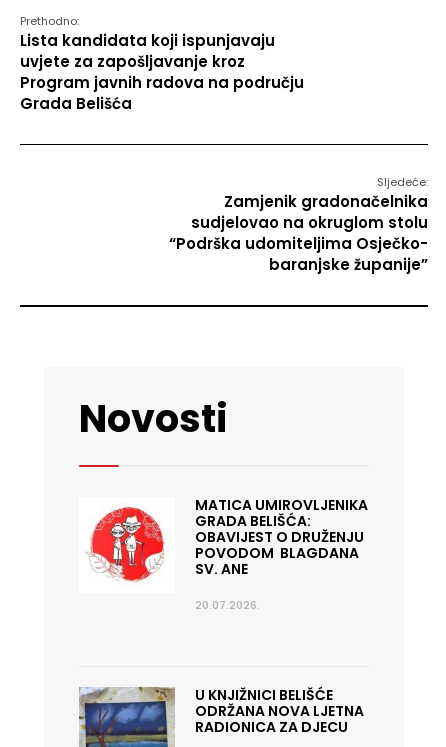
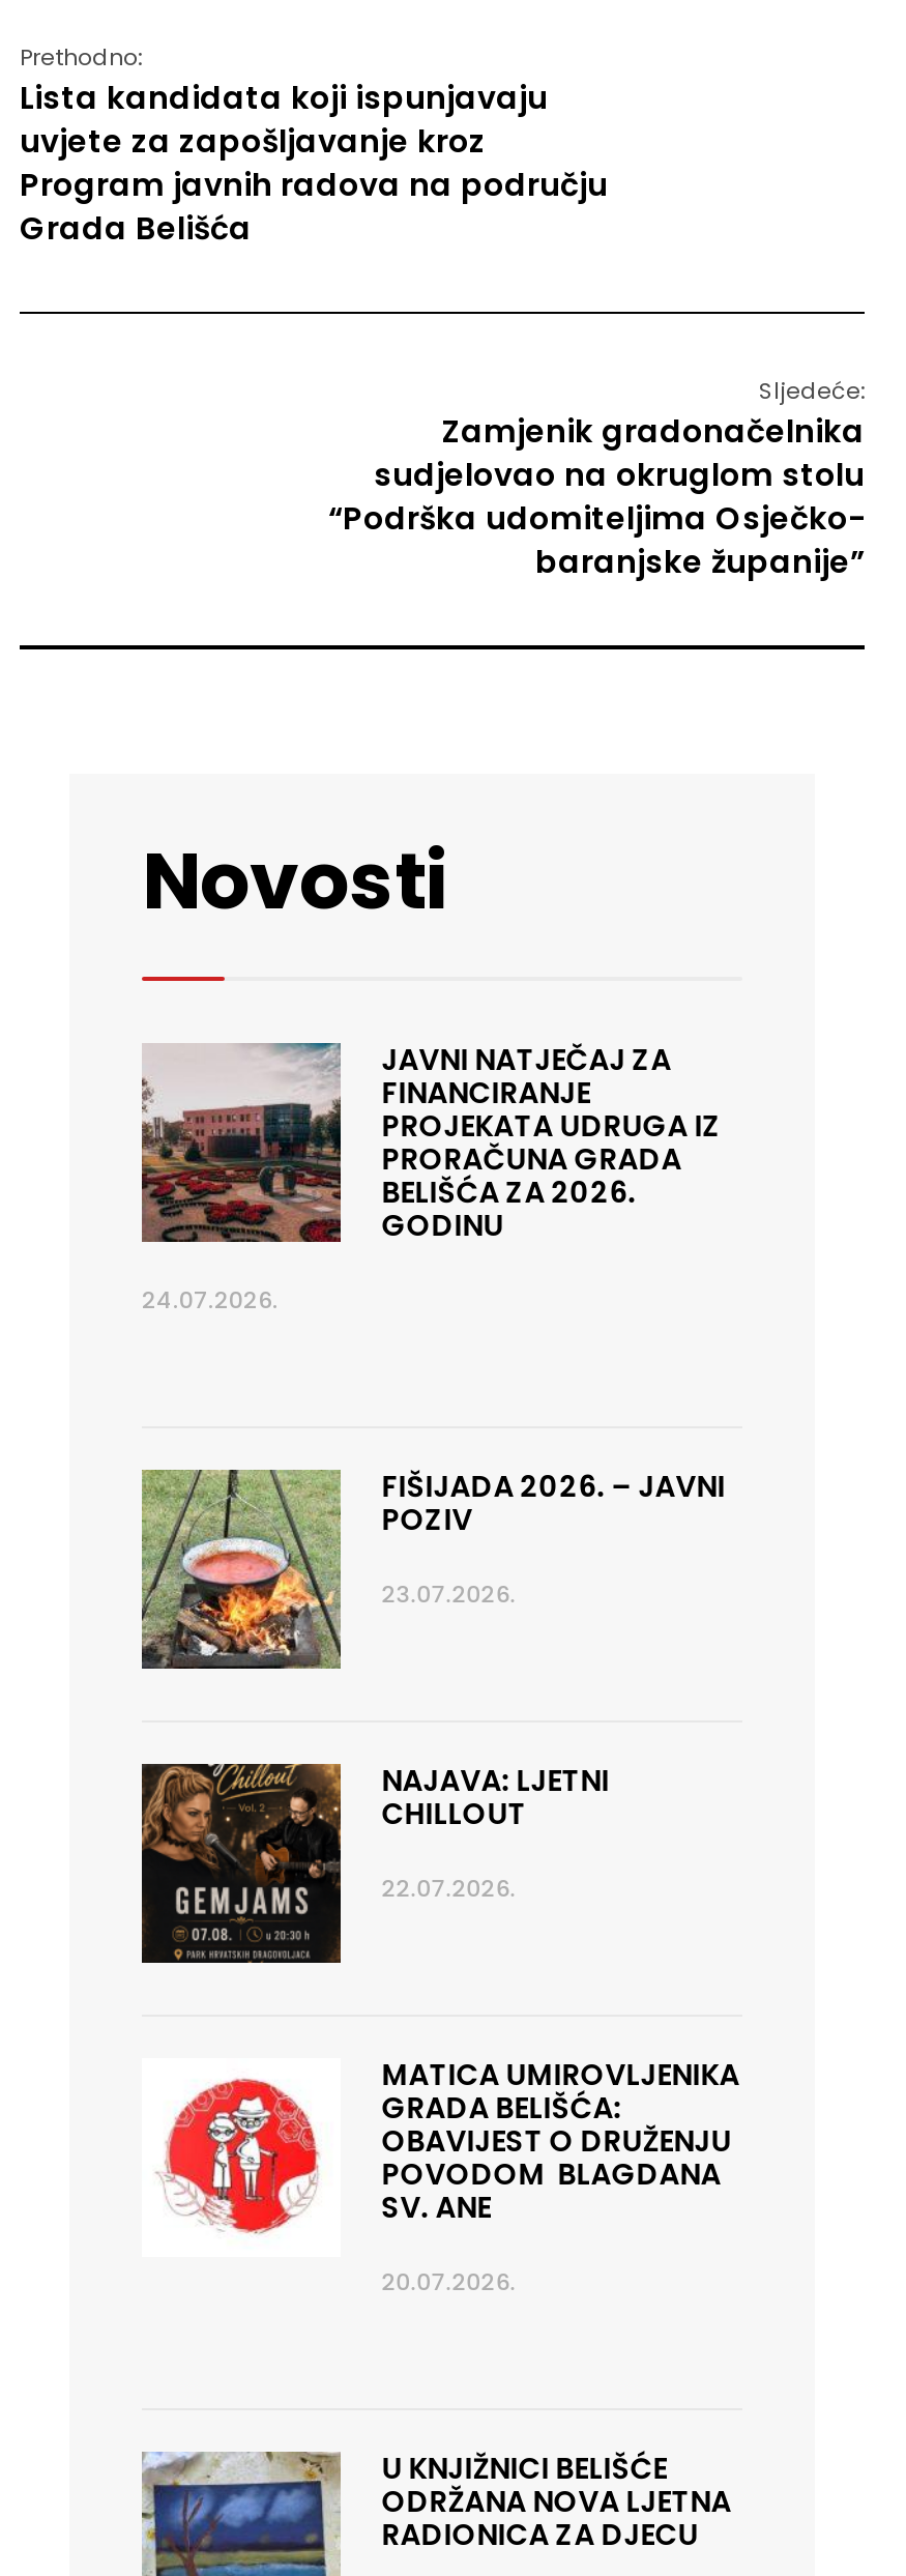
+ [image]
+ JAVNI NATJEČAJ ZA
+ FINANCIRANJE
+ PROJEKATA UDRUGA IZ
+ PRORAČUNA GRADA
+ BELIŠĆA ZA 2026.
+ GODINU
+ 24.07.2026.

+ [image]
+ FIŠIJADA 2026. – JAVNI
+ POZIV
+ 23.07.2026.

+ [image]
+ NAJAVA: LJETNI
+ CHILLOUT
+ 22.07.2026.
